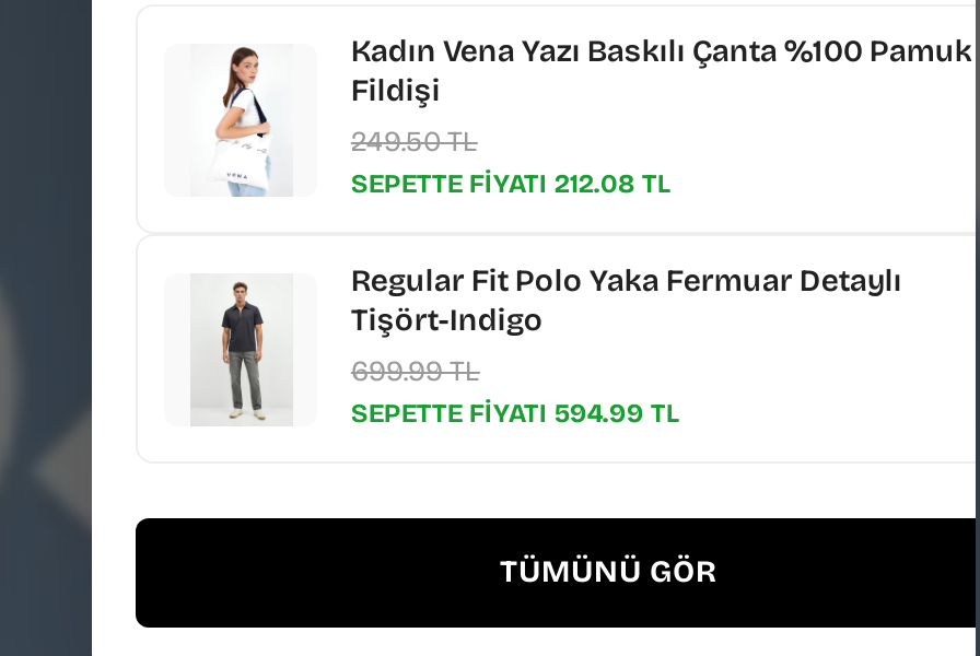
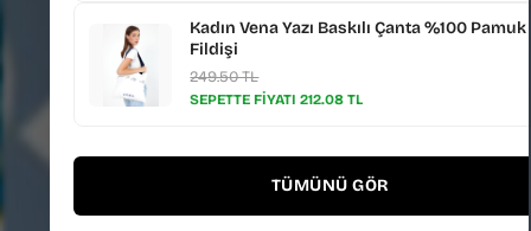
- [image]
- Regular Fit Polo Yaka Fermuar Detaylı
- Tişört-Indigo
- 699.99 TL
- SEPETTE FİYATI 594.99 TL
